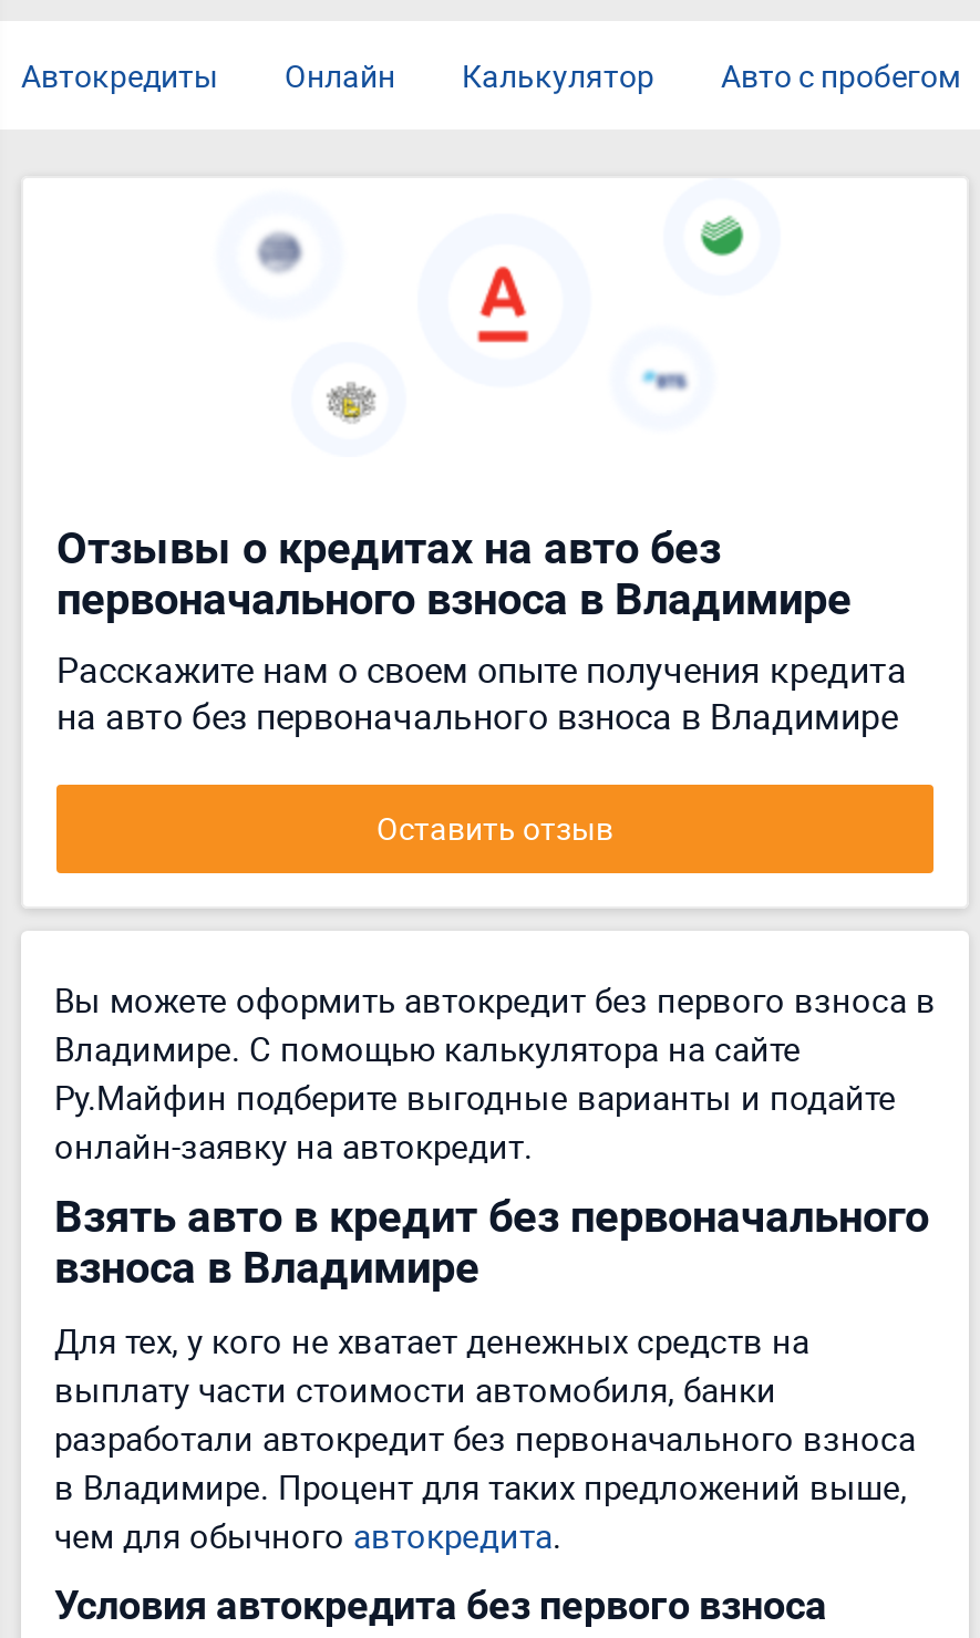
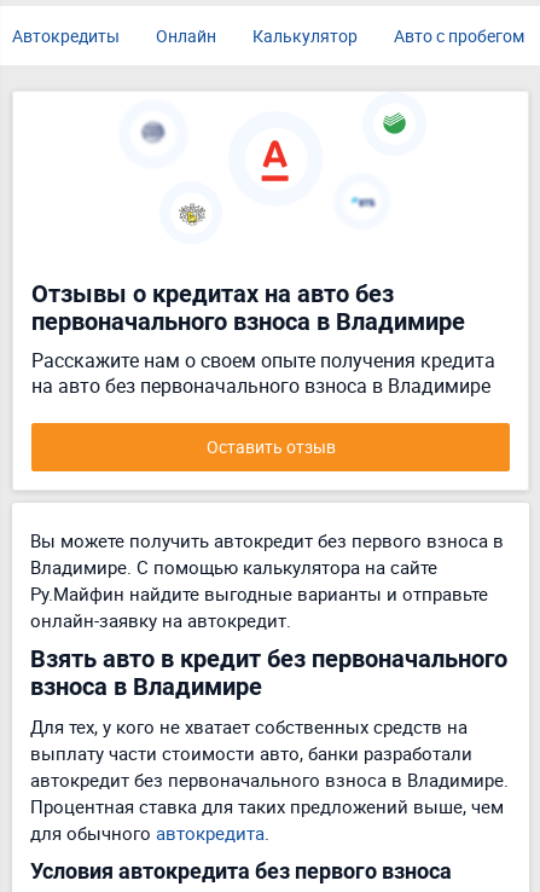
- Вы можете оформить автокредит без первого взноса в
+ Вы можете получить автокредит без первого взноса в

- Ру.Майфин подберите выгодные варианты и подайте
+ Ру.Майфин найдите выгодные варианты и отправьте

- Для тех, у кого не хватает денежных средств на
- выплату части стоимости автомобиля, банки
- разработали автокредит без первоначального взноса
- в Владимире. Процент для таких предложений выше,
- чем для обычного автокредита.
+ Для тех, у кого не хватает собственных средств на
+ выплату части стоимости авто, банки разработали
+ автокредит без первоначального взноса в Владимире.
+ Процентная ставка для таких предложений выше, чем
+ для обычного автокредита.
